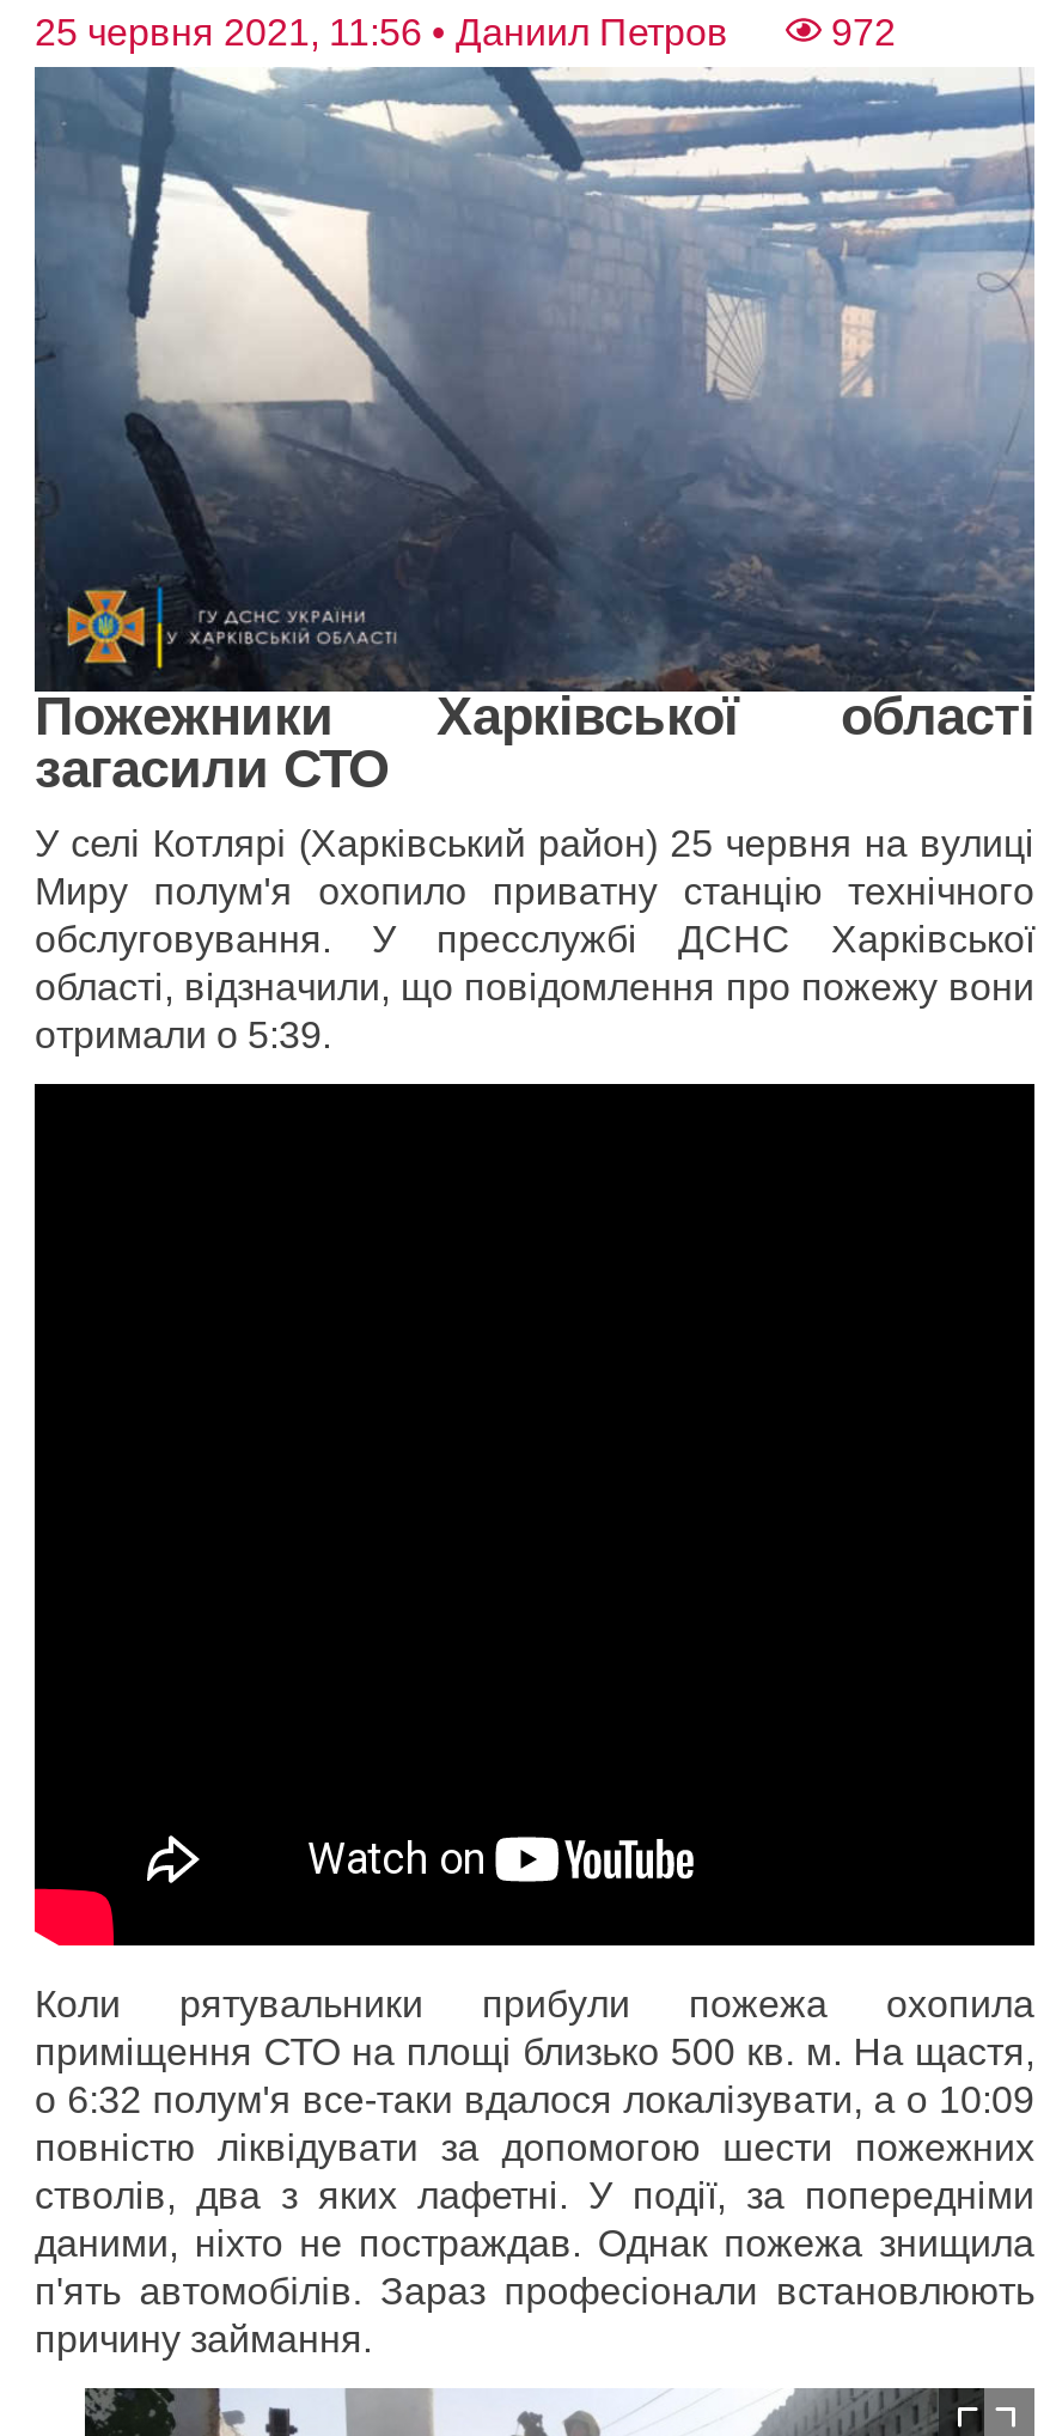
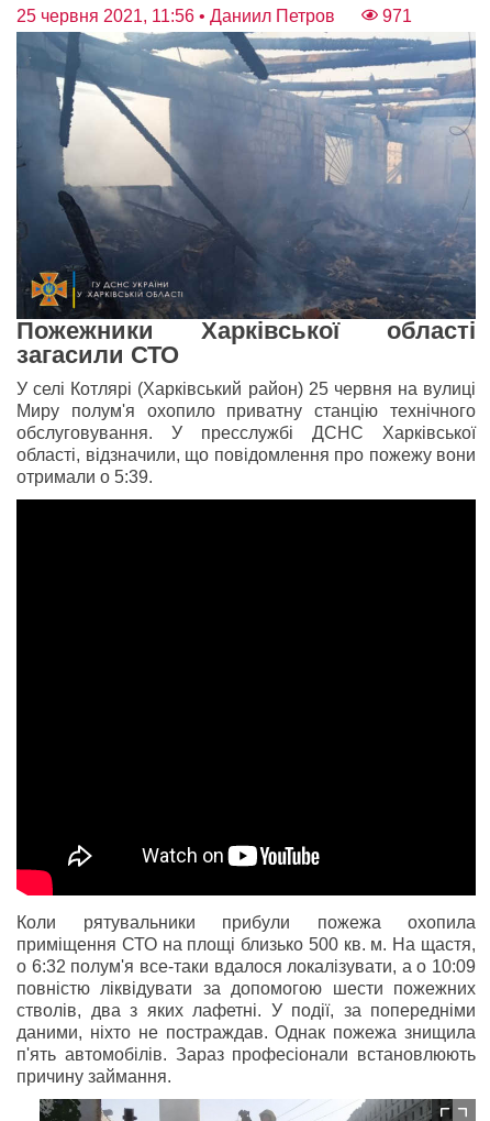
- 972
+ 971
